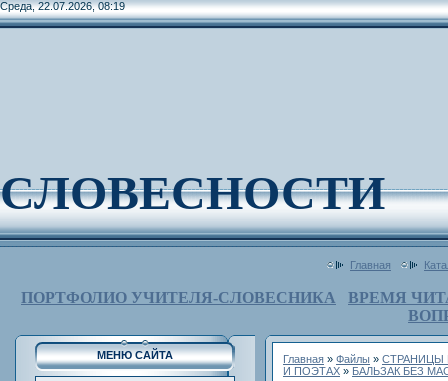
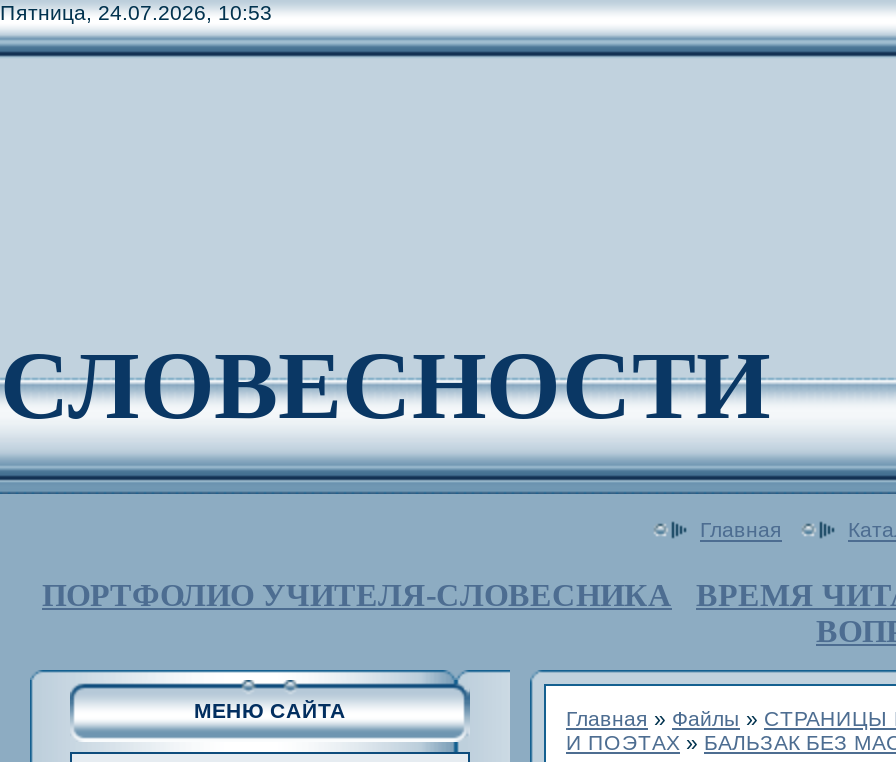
- Среда, 22.07.2026, 08:19
+ Пятница, 24.07.2026, 10:53
